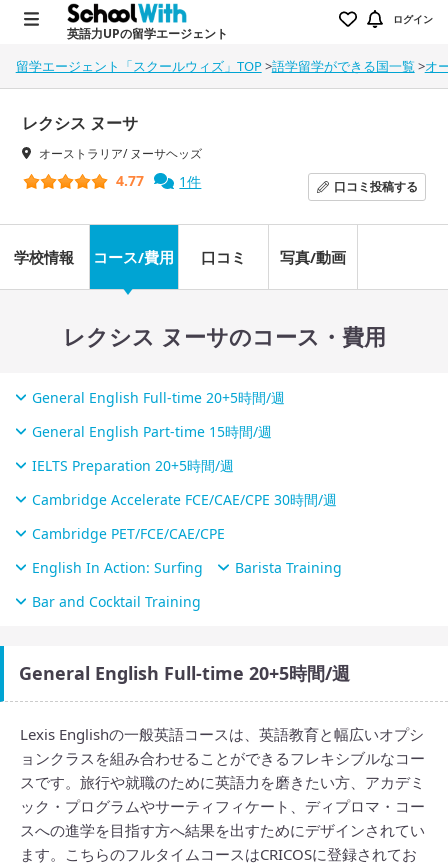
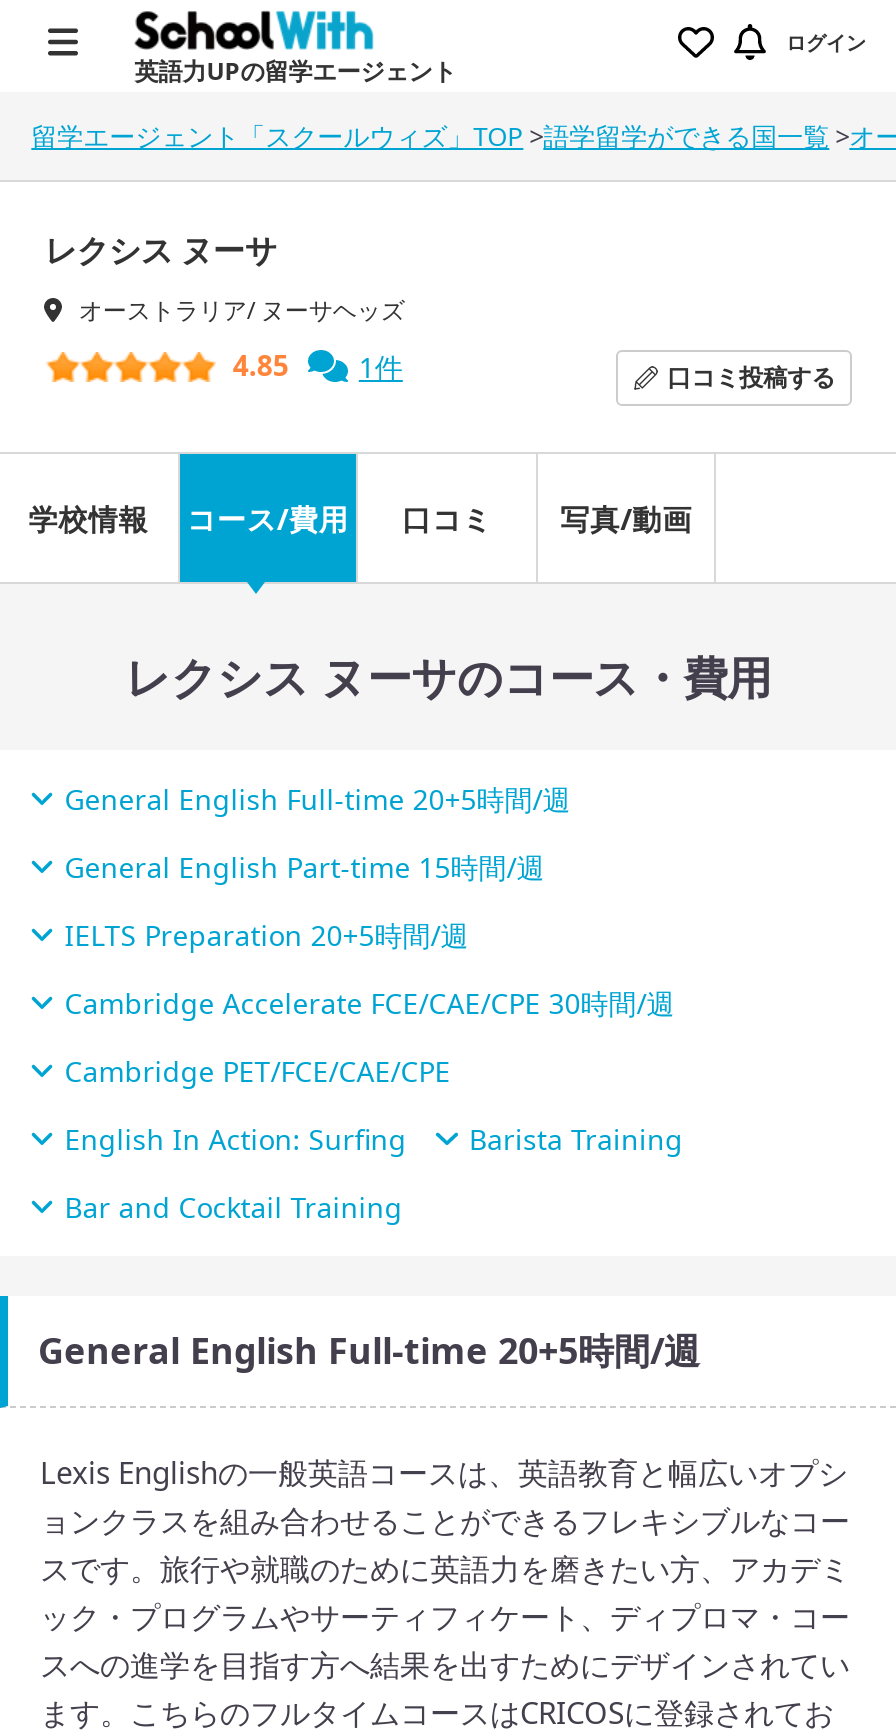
- 4.77 1件
+ 4.85 1件
